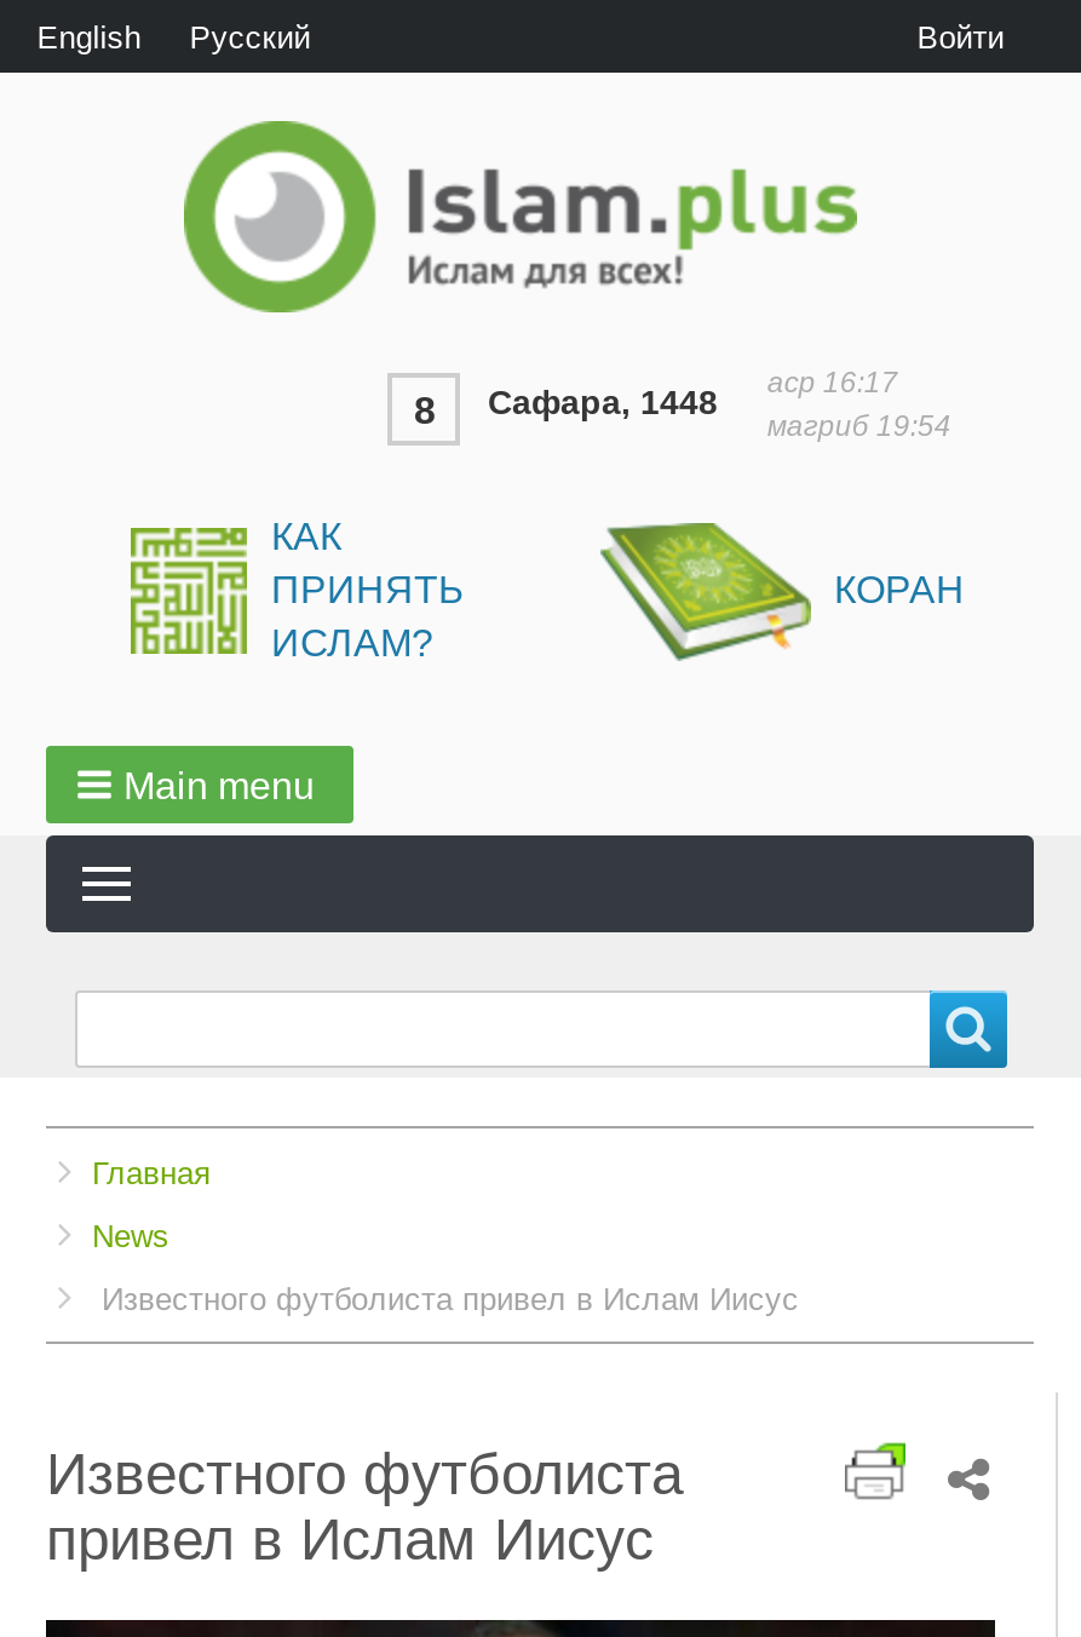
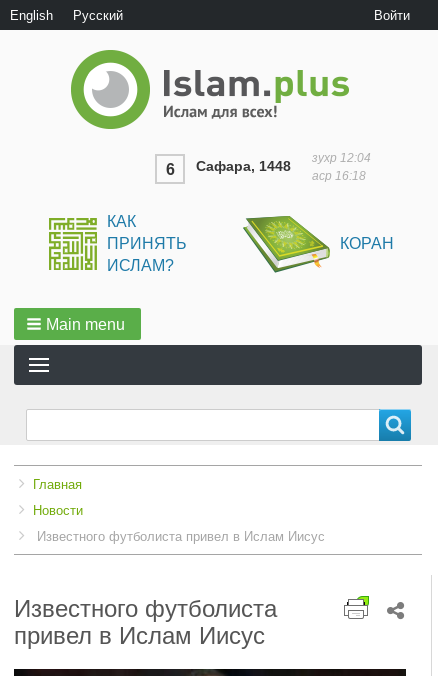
- аср 16:17
- магриб 19:54
+ зухр 12:04
+ аср 16:18

- 8 Сафара, 1448
+ 6 Сафара, 1448

- News
+ Новости
